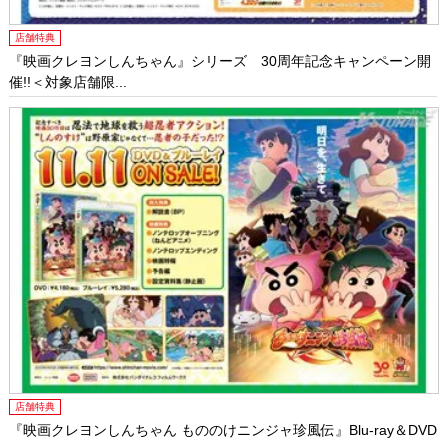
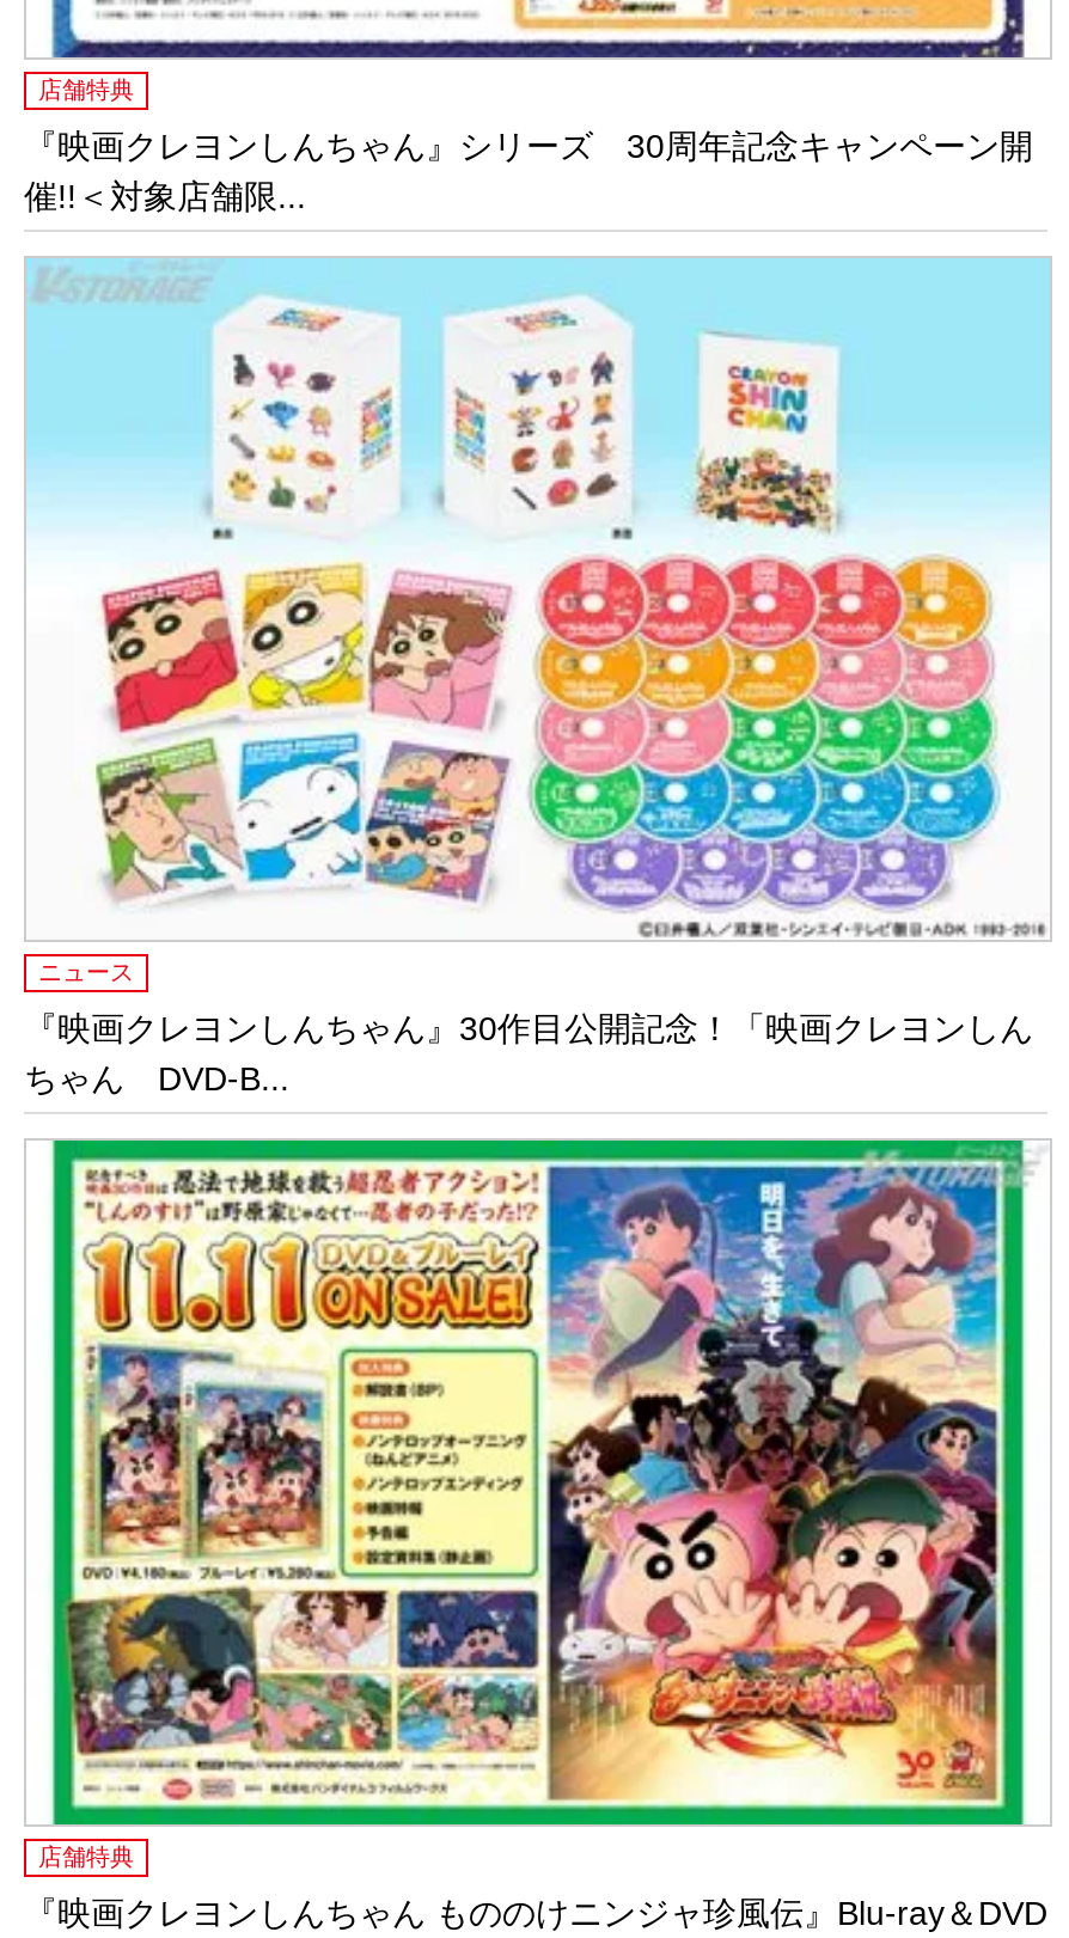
+ [image]
+ ニュース
+ 『映画クレヨンしんちゃん』30作目公開記念！「映画クレヨンしん
+ ちゃん DVD-B...
